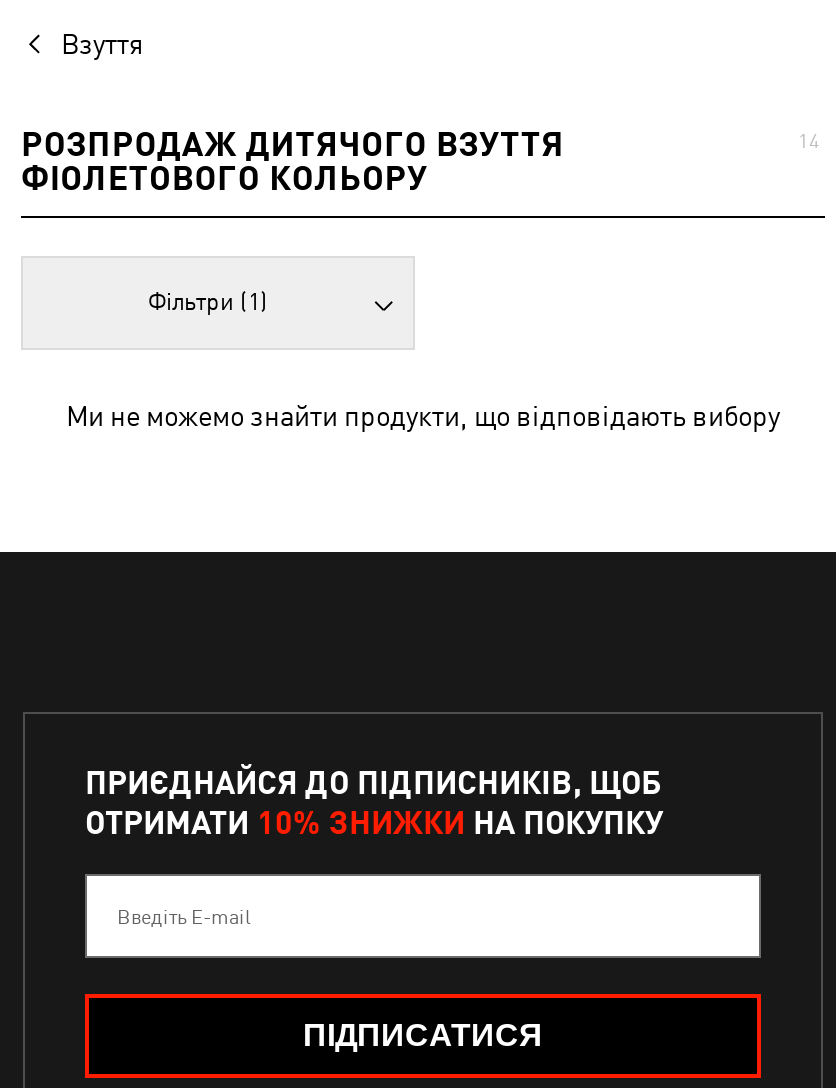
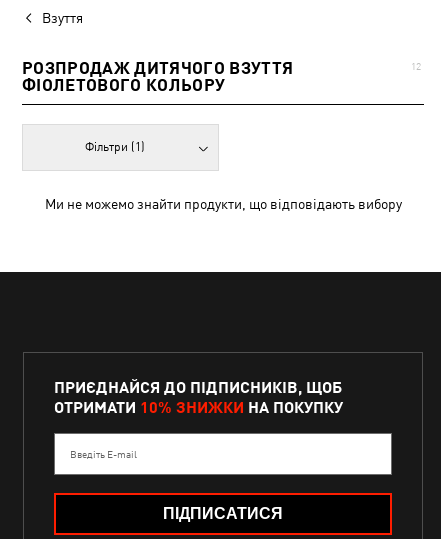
- 14
+ 12
